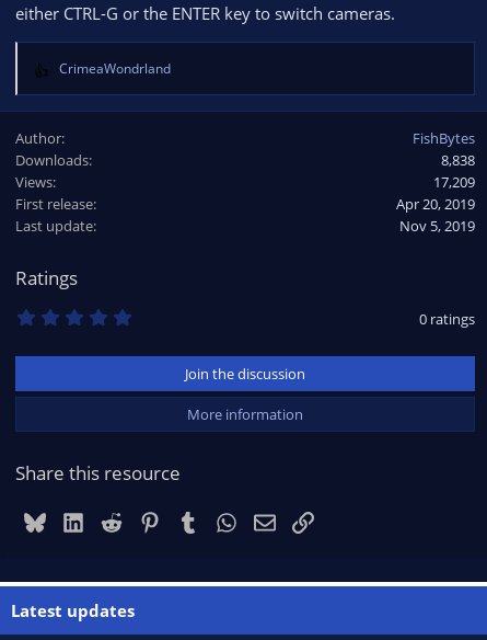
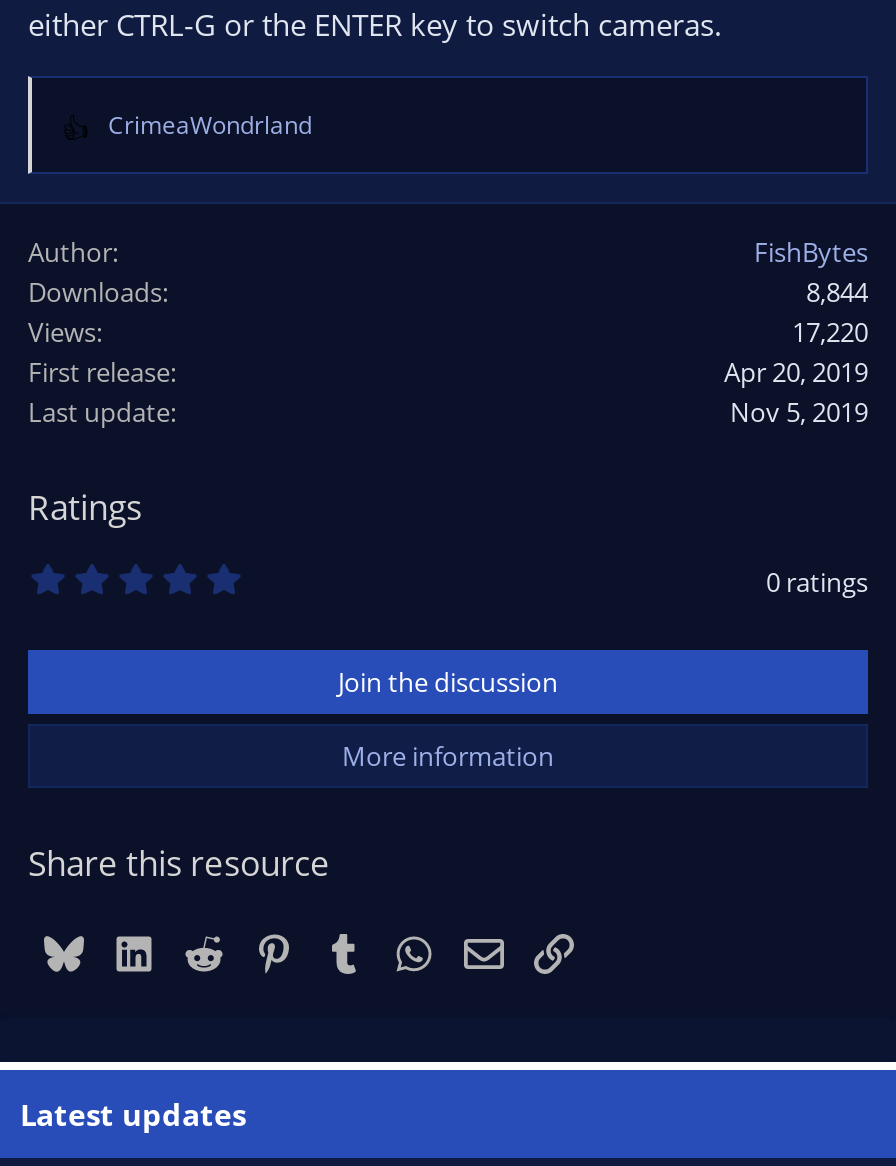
- 8,838
+ 8,844

- 17,209
+ 17,220
